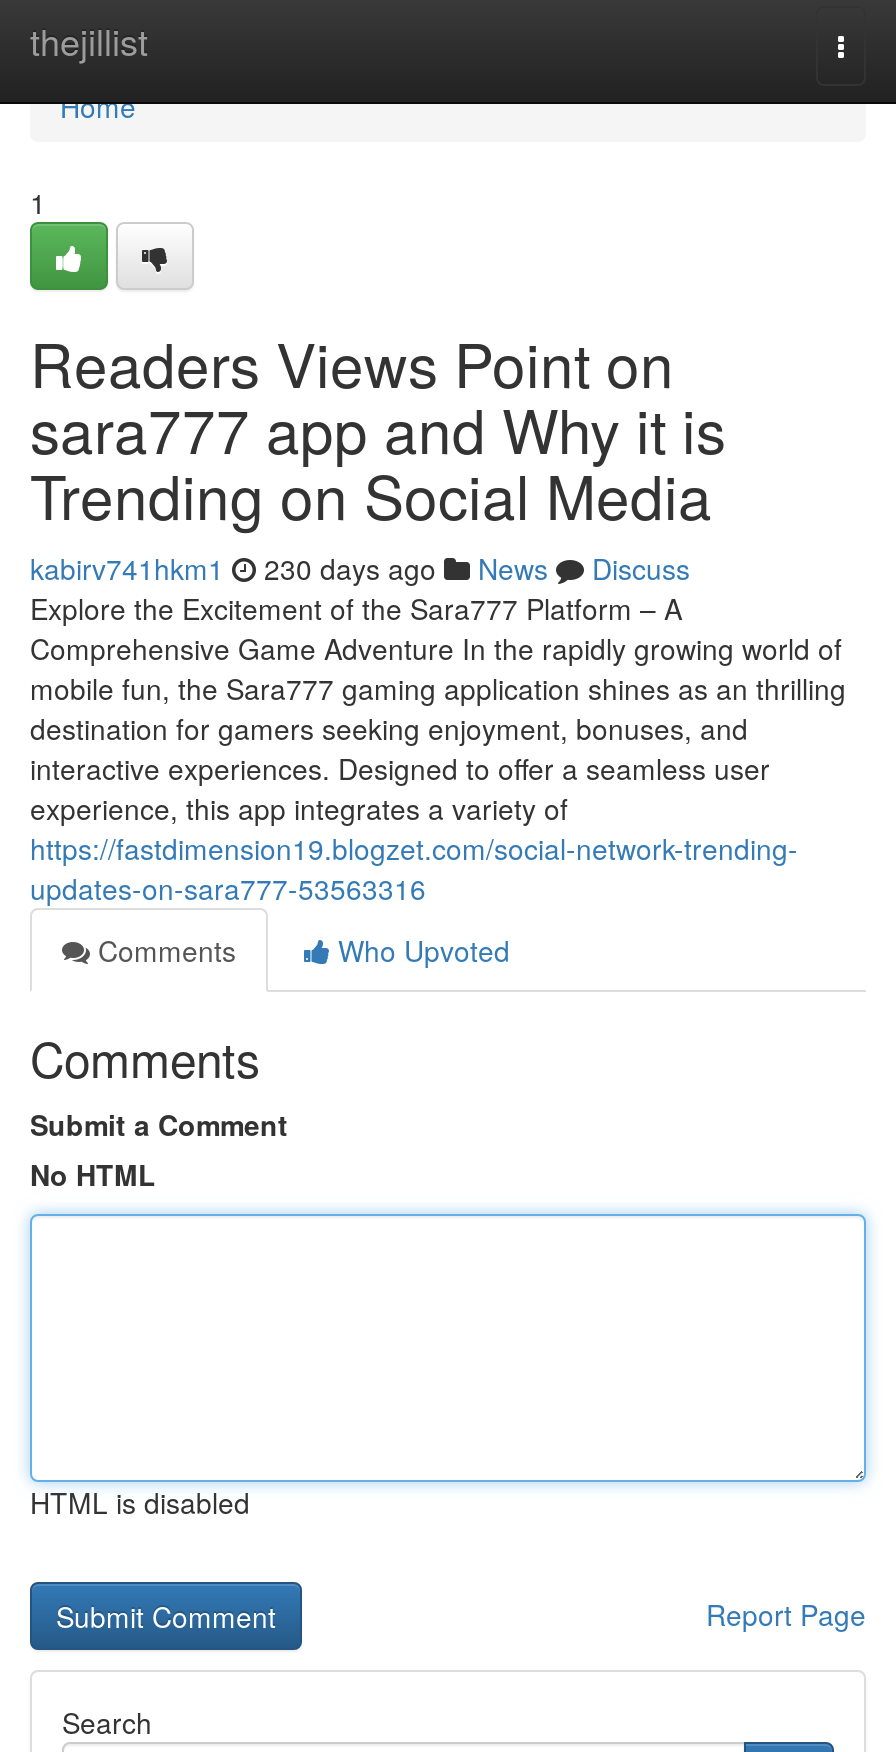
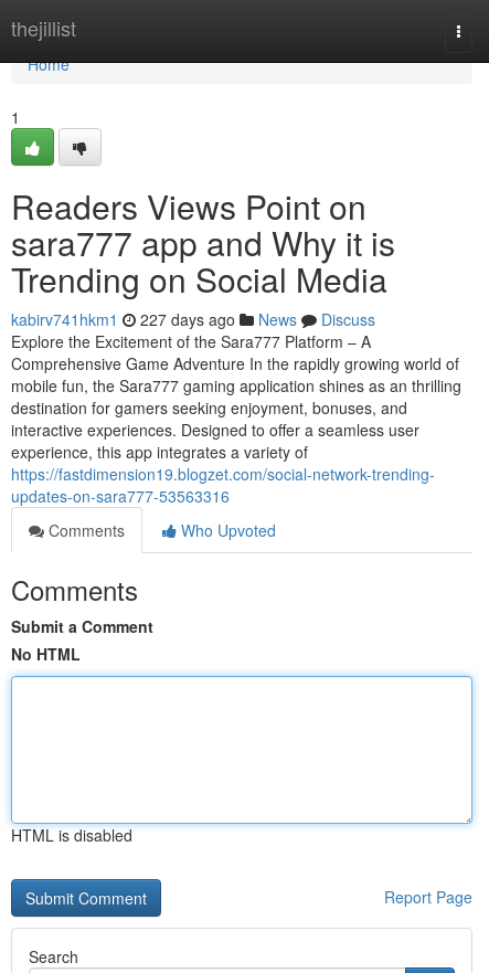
- kabirv741hkm1 230 days ago News Discuss
+ kabirv741hkm1 227 days ago News Discuss
